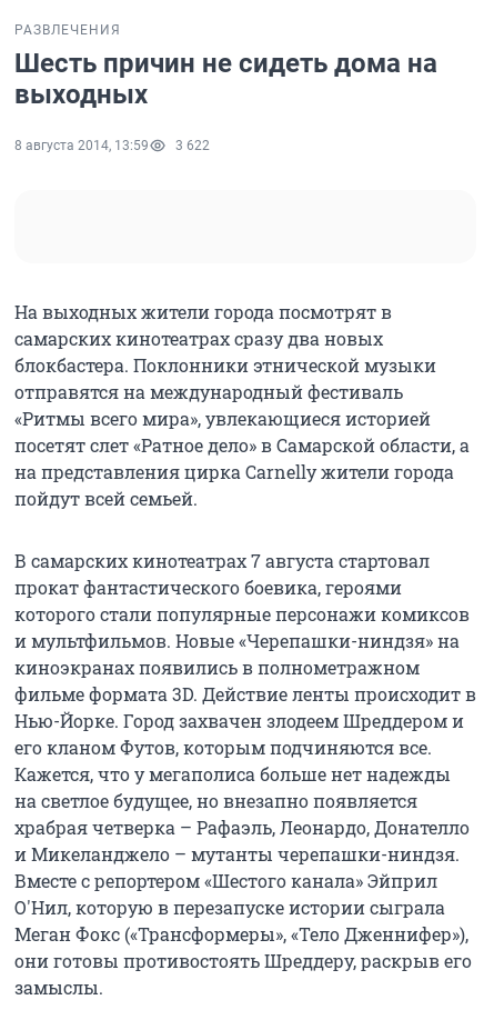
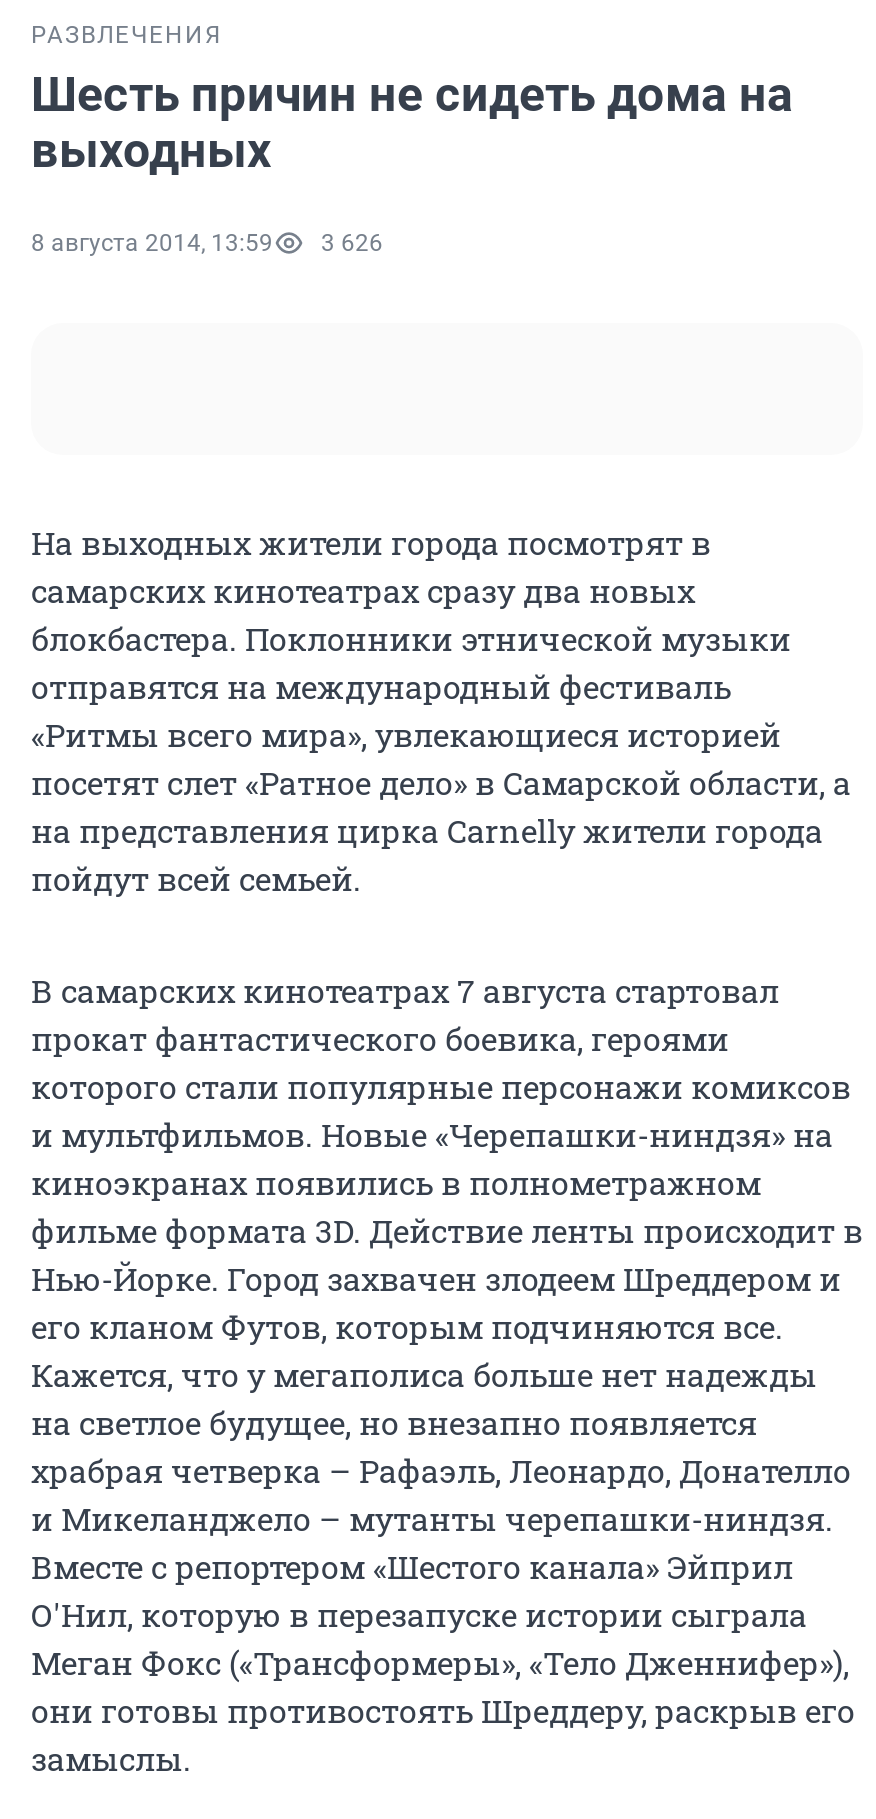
- 8 августа 2014, 13:59 3 622
+ 8 августа 2014, 13:59 3 626
